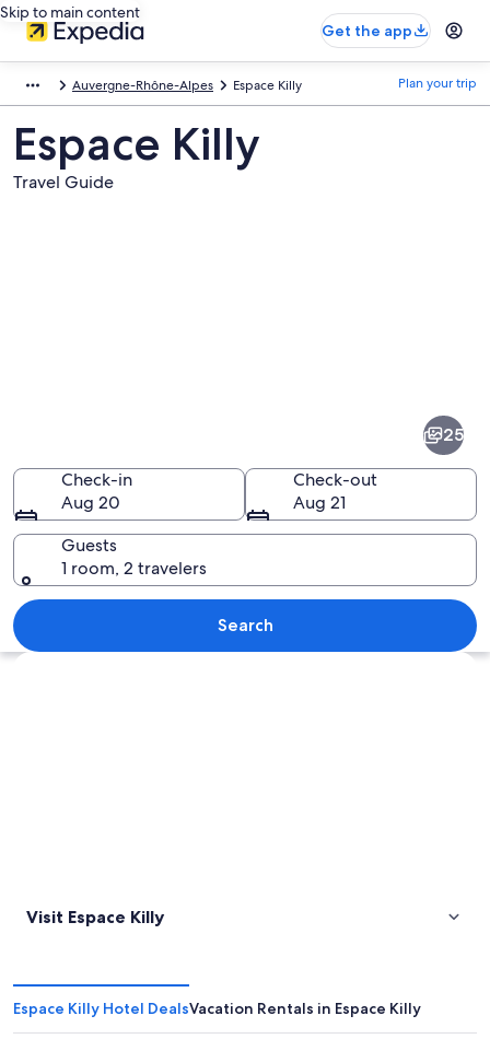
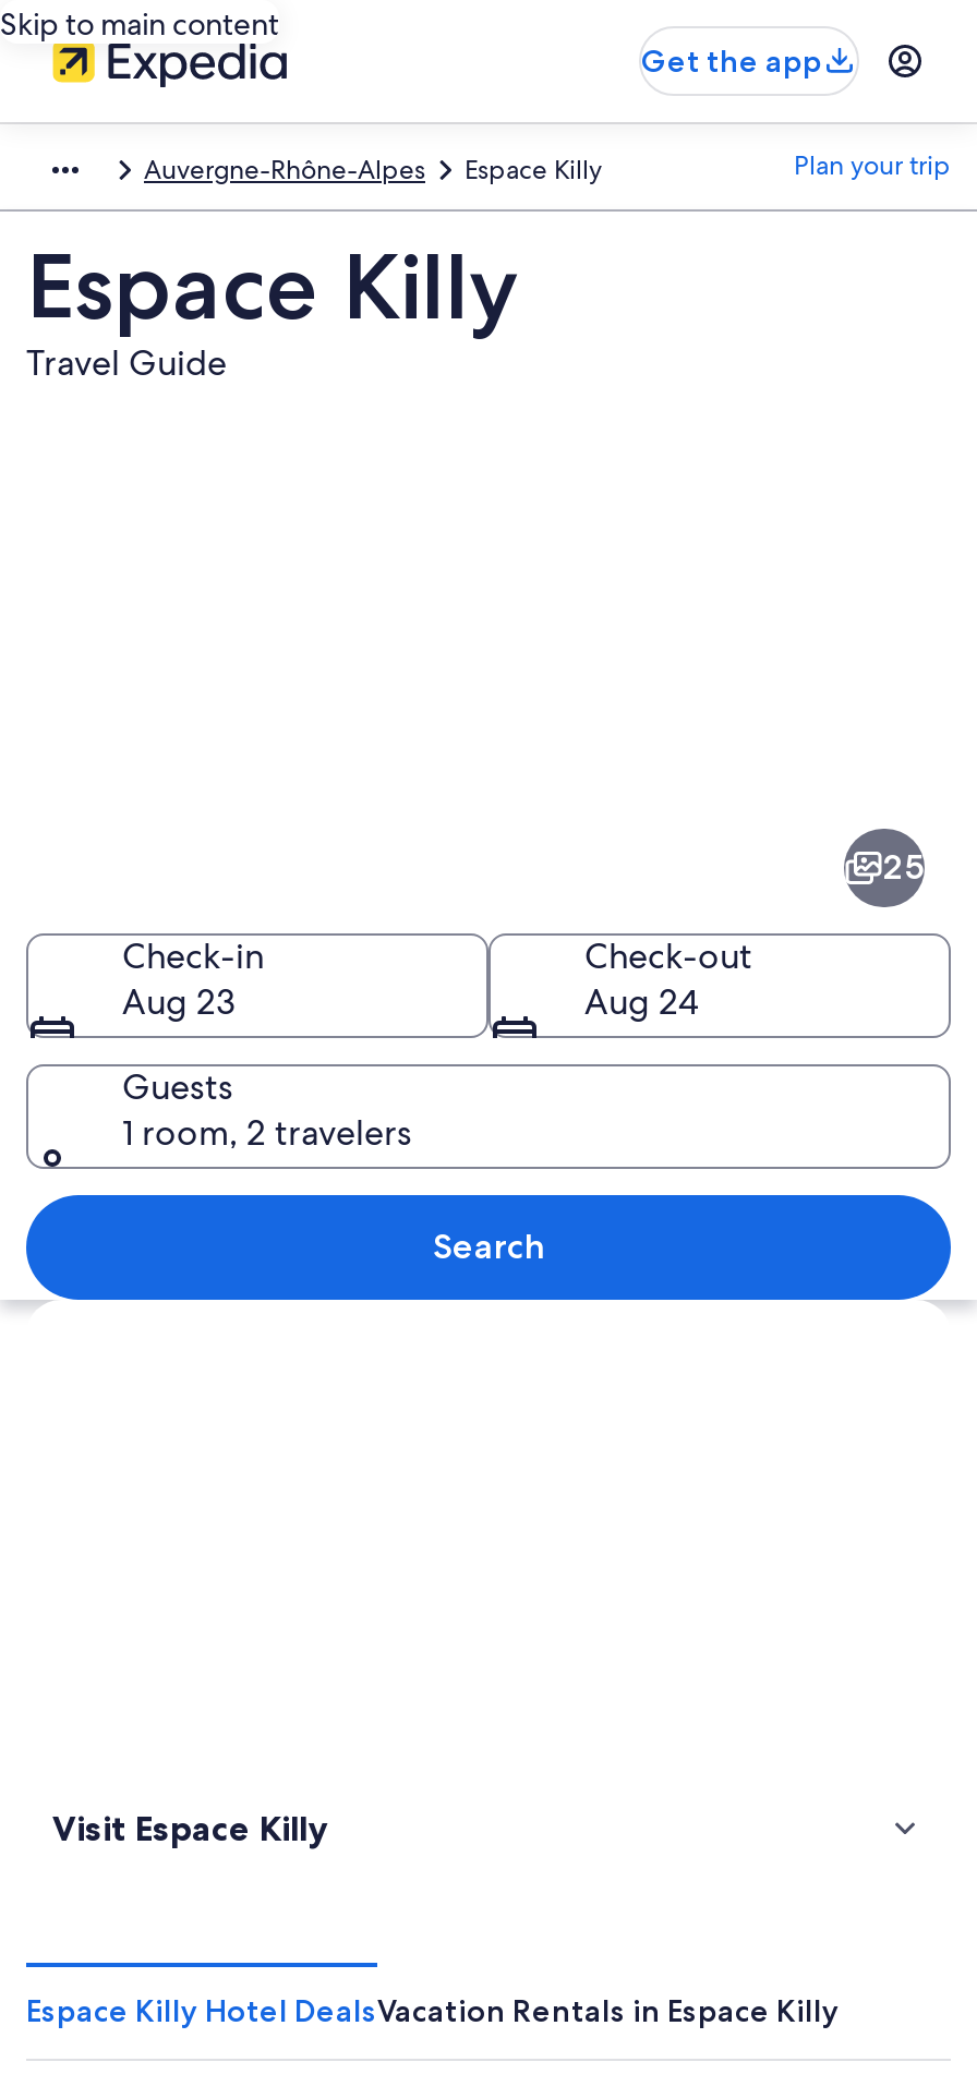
- Aug 20
+ Aug 23

- Aug 21
+ Aug 24
